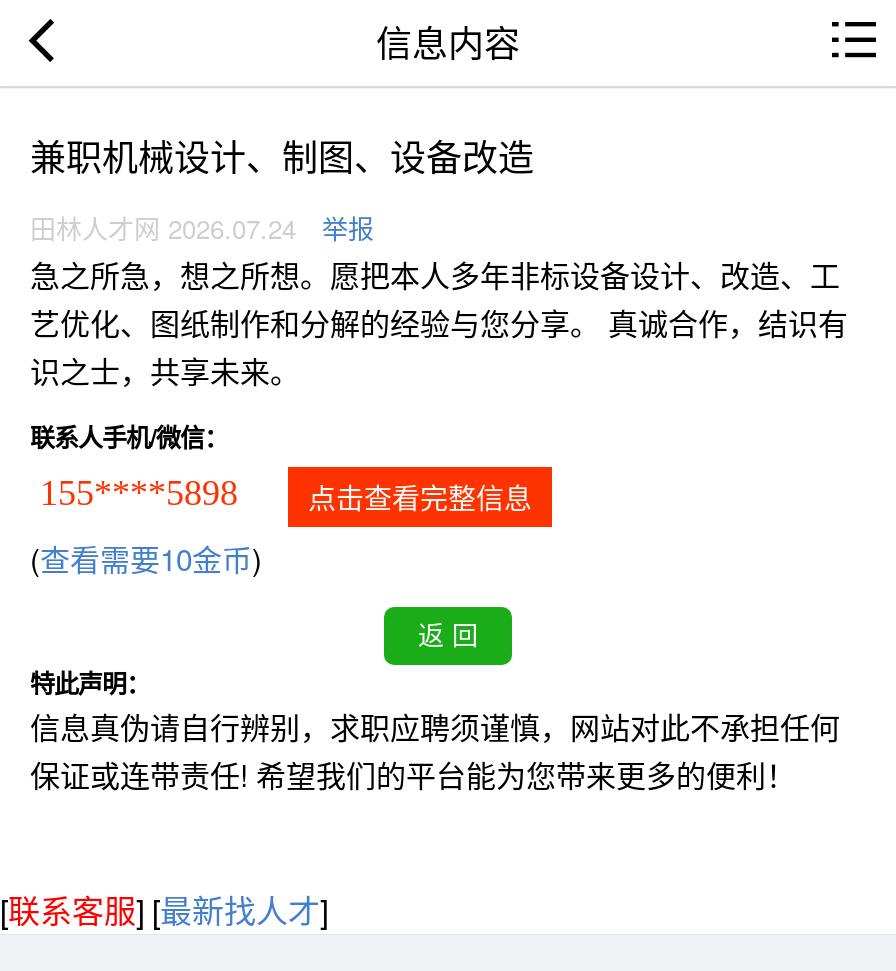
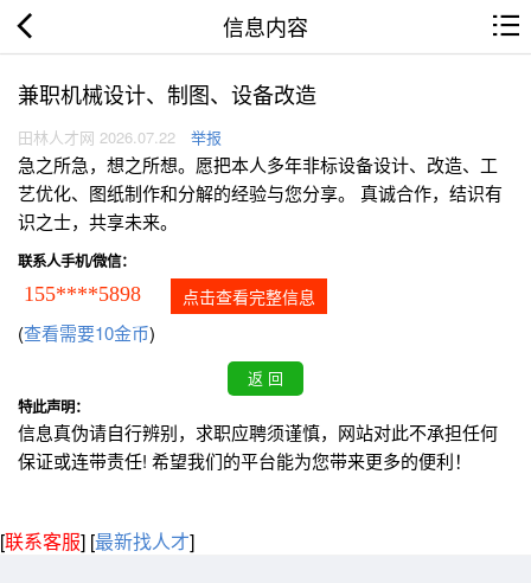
- 田林人才网 2026.07.24 举报
+ 田林人才网 2026.07.22 举报
